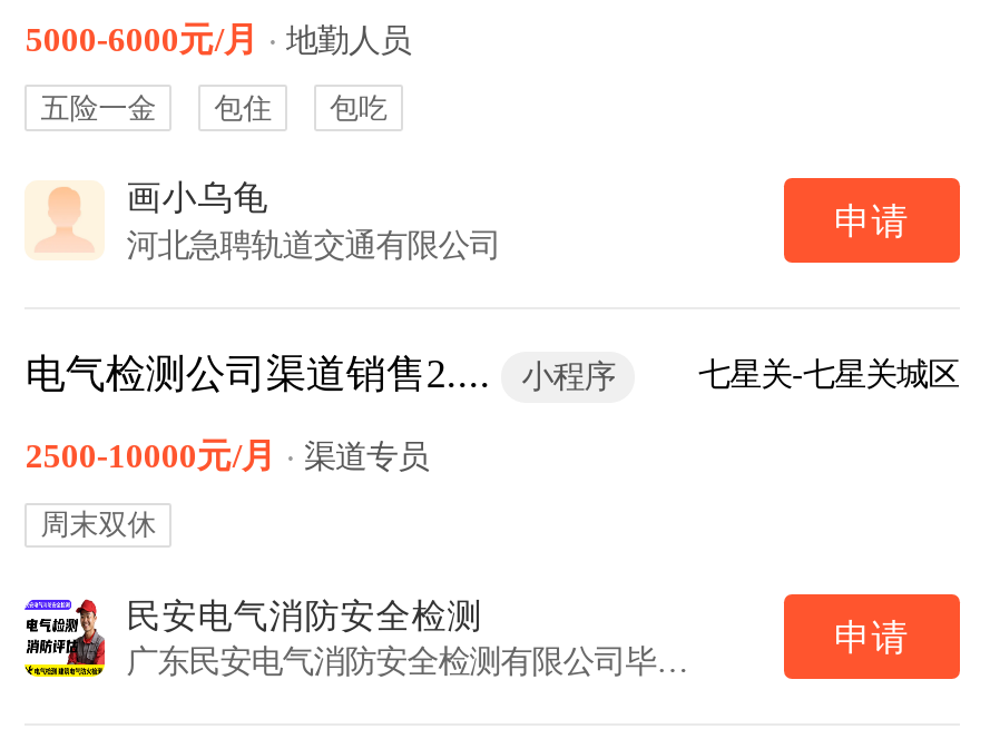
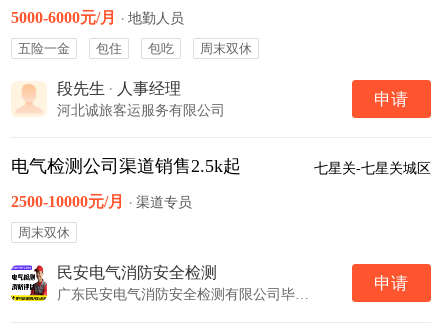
- 画小乌龟
- 河北急聘轨道交通有限公司
+ 周末双休
+ 段先生 · 人事经理
+ 河北诚旅客运服务有限公司

- 电气检测公司渠道销售2.... 小程序
+ 电气检测公司渠道销售2.5k起
